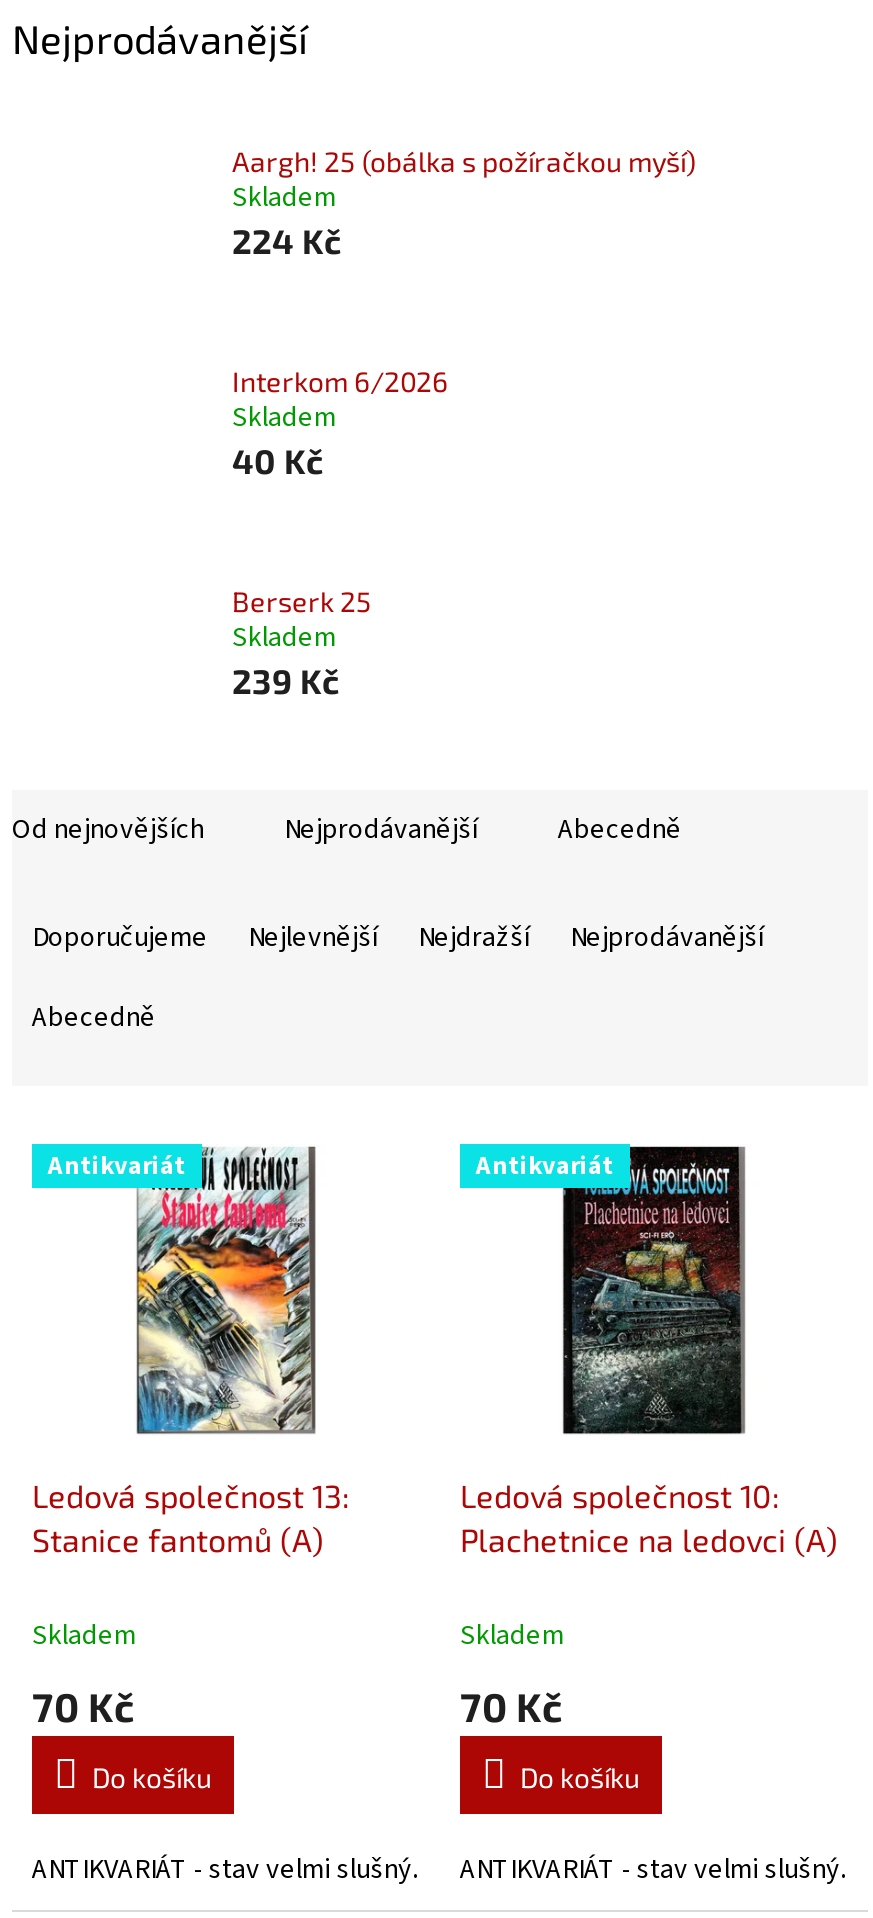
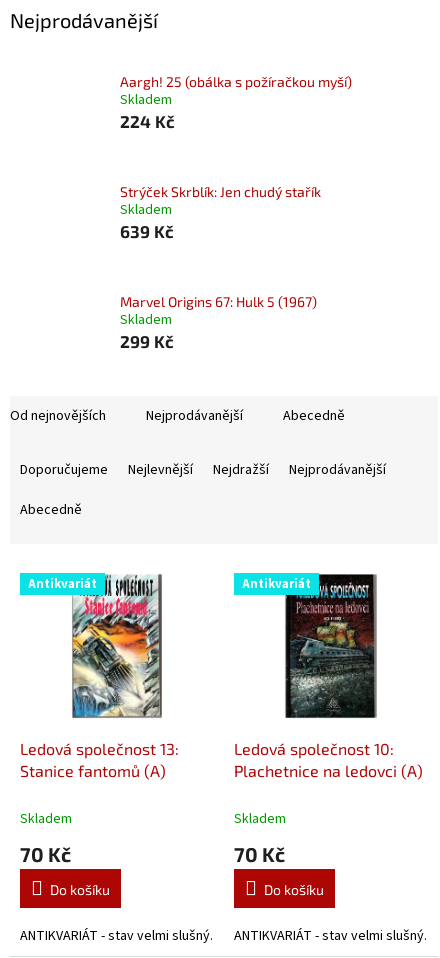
- Interkom 6/2026
+ Strýček Skrblík: Jen chudý stařík

- 40 Kč
+ 639 Kč

- Berserk 25
+ Marvel Origins 67: Hulk 5 (1967)

- 239 Kč
+ 299 Kč
